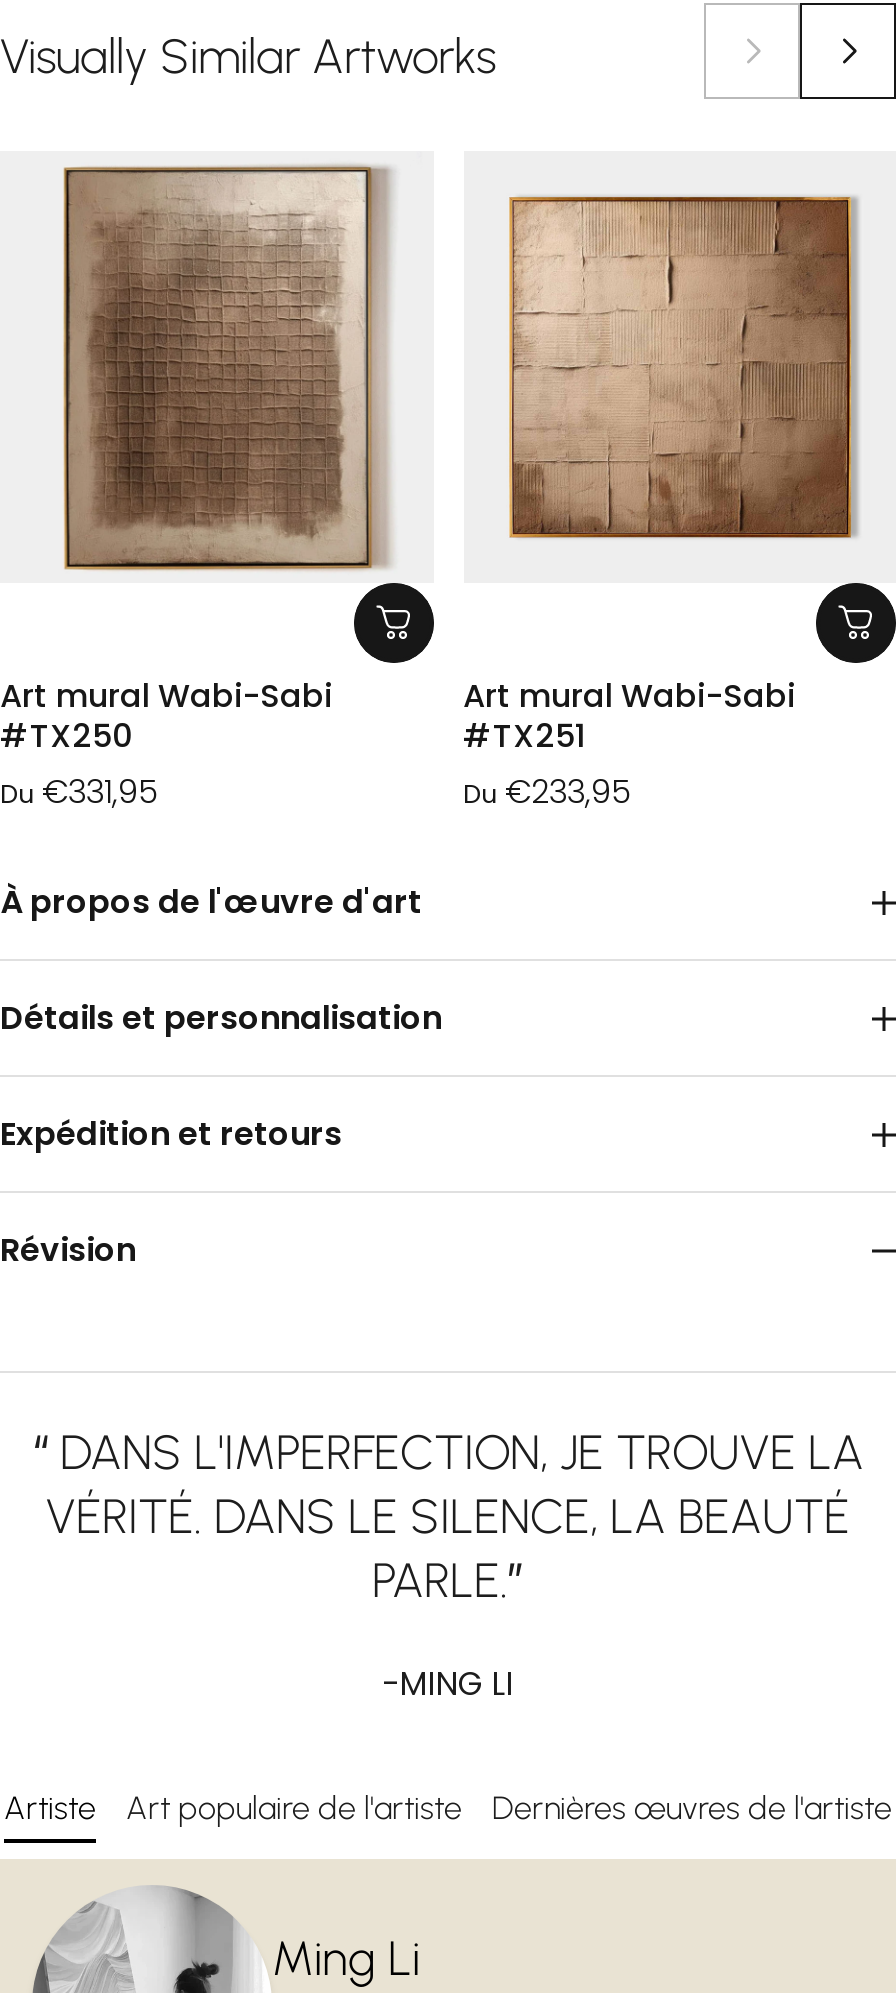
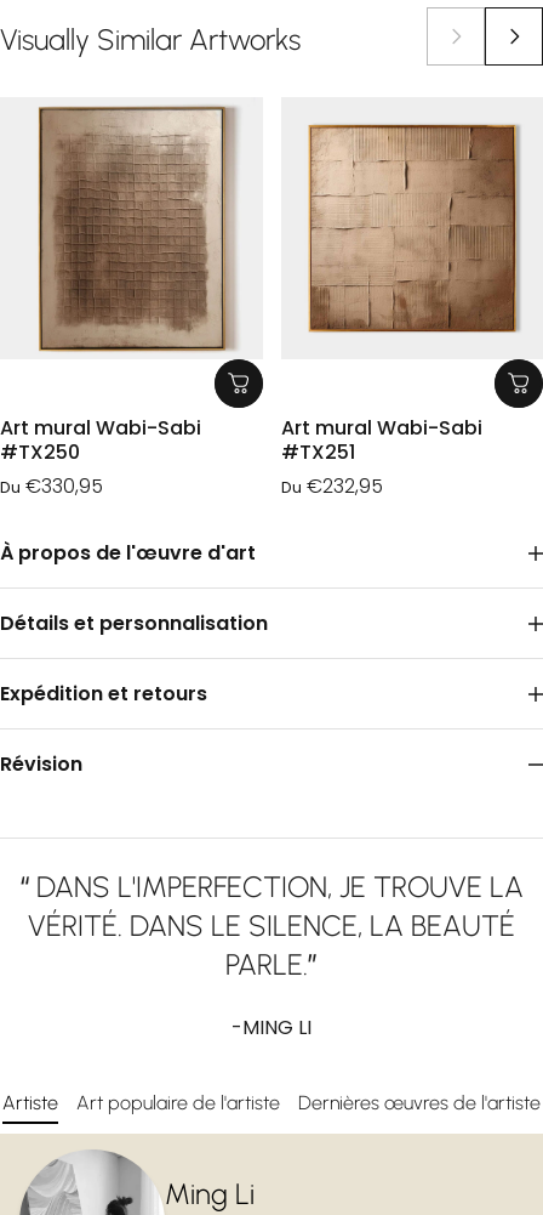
- Du €331,95
+ Du €330,95

- Du €233,95
+ Du €232,95
